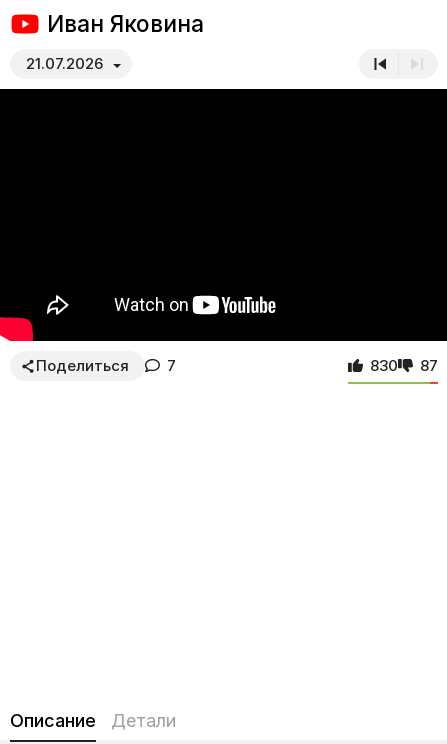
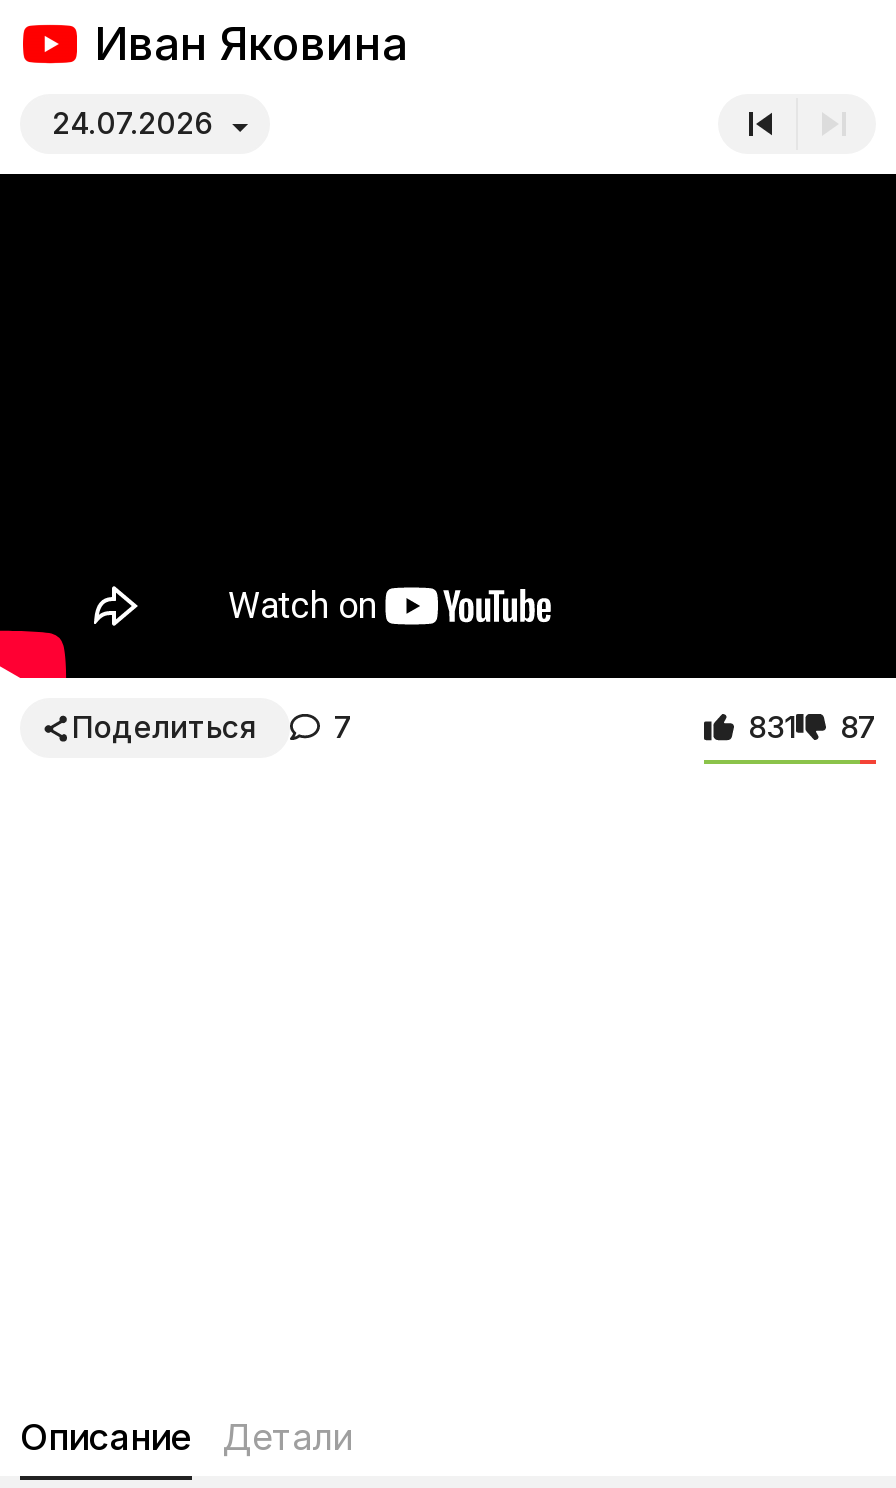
- 21.07.2026
+ 24.07.2026

- 830 87
+ 831 87
